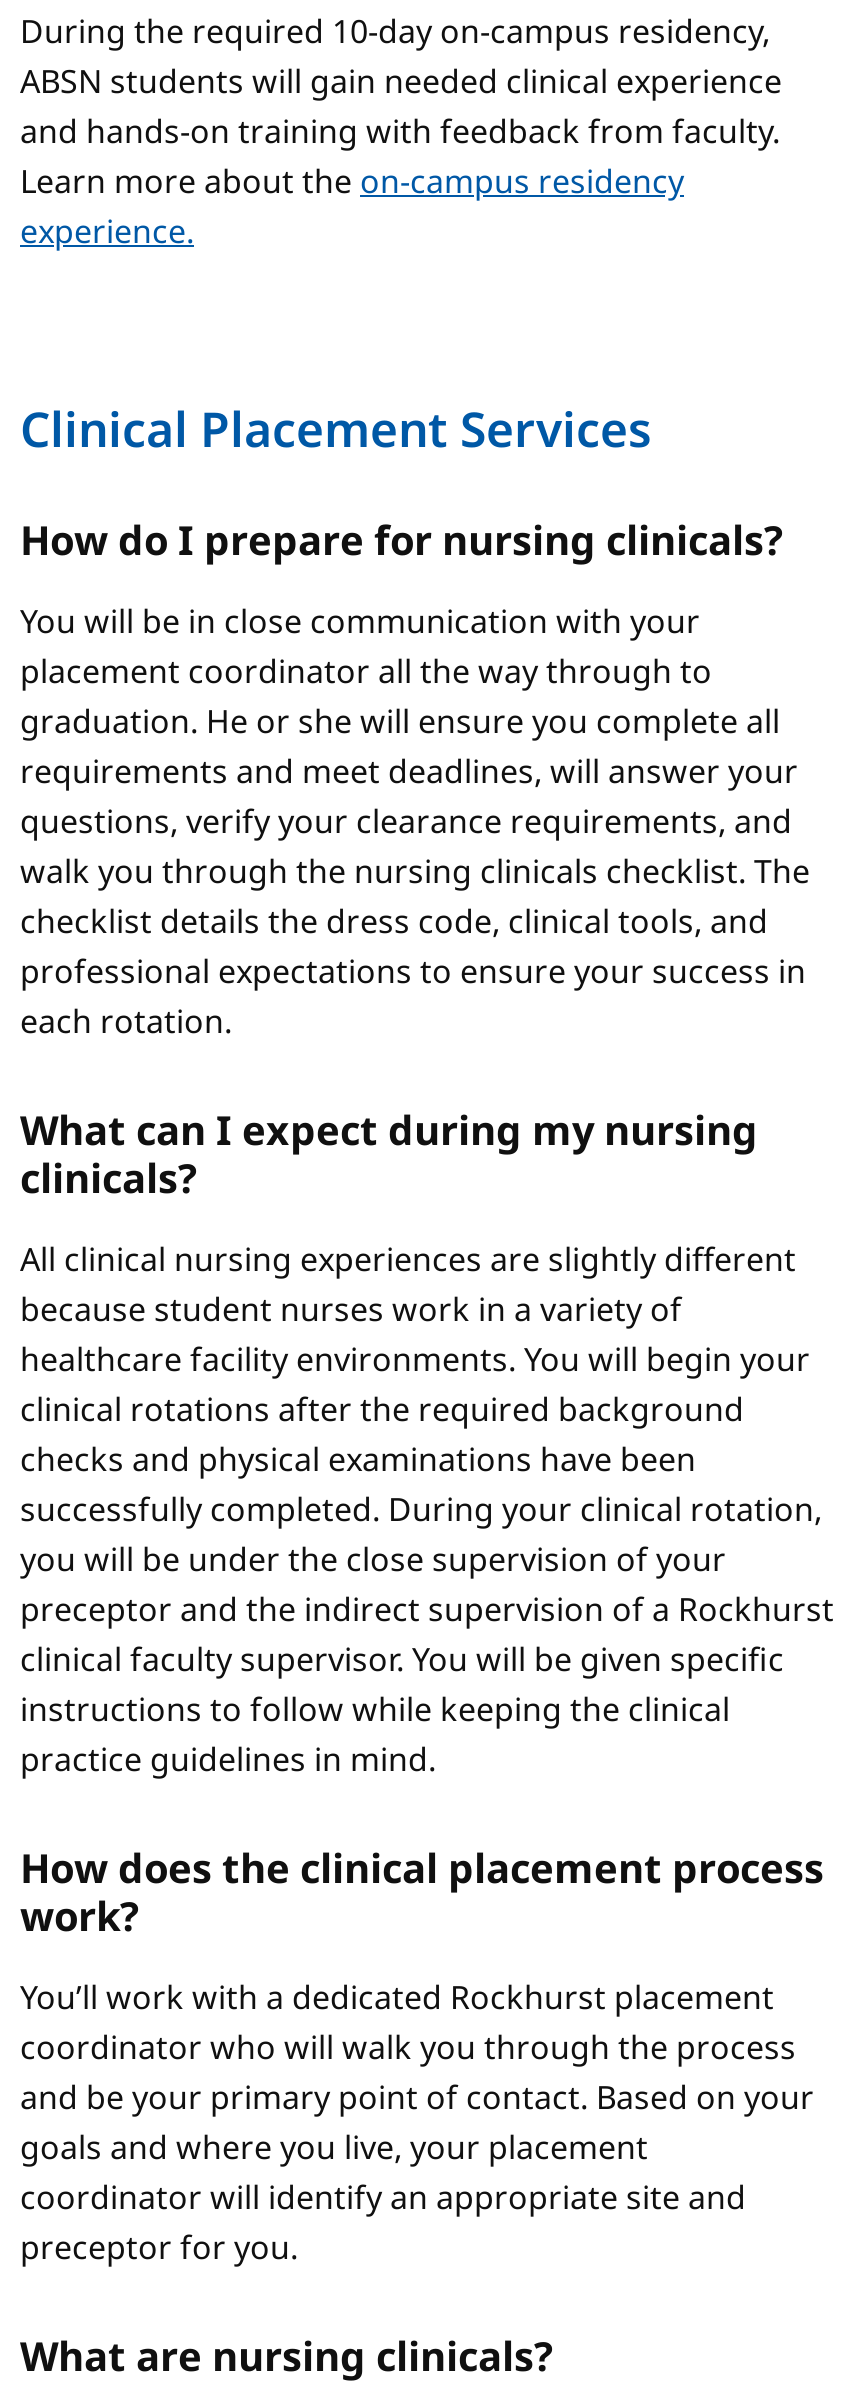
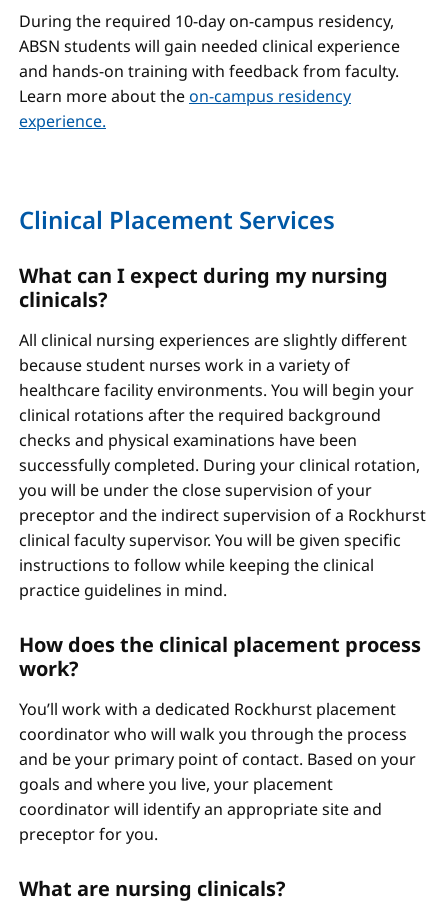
- How do I prepare for nursing clinicals?
- You will be in close communication with your
- placement coordinator all the way through to
- graduation. He or she will ensure you complete all
- requirements and meet deadlines, will answer your
- questions, verify your clearance requirements, and
- walk you through the nursing clinicals checklist. The
- checklist details the dress code, clinical tools, and
- professional expectations to ensure your success in
- each rotation.
